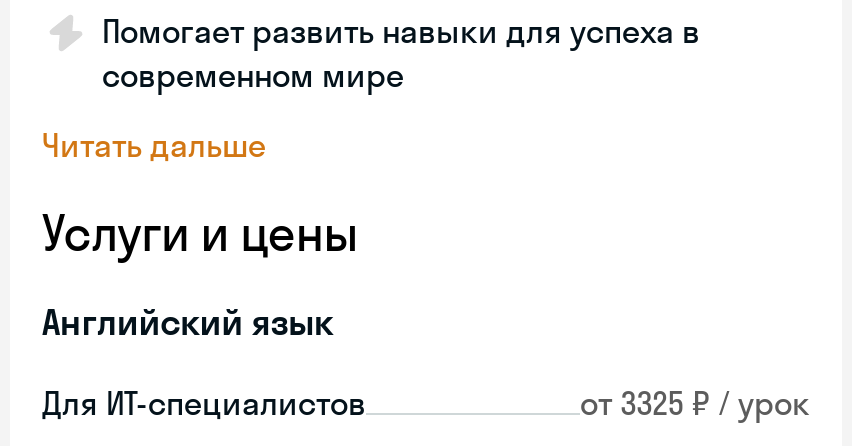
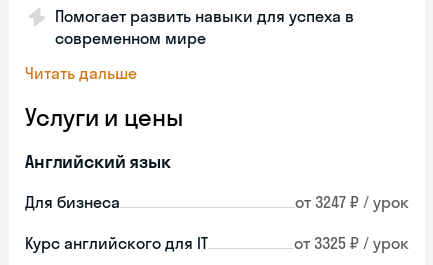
- Для ИТ-специалистов
+ Для бизнеса
+ от 3247 ₽ / урок
+ Курс английского для IT
